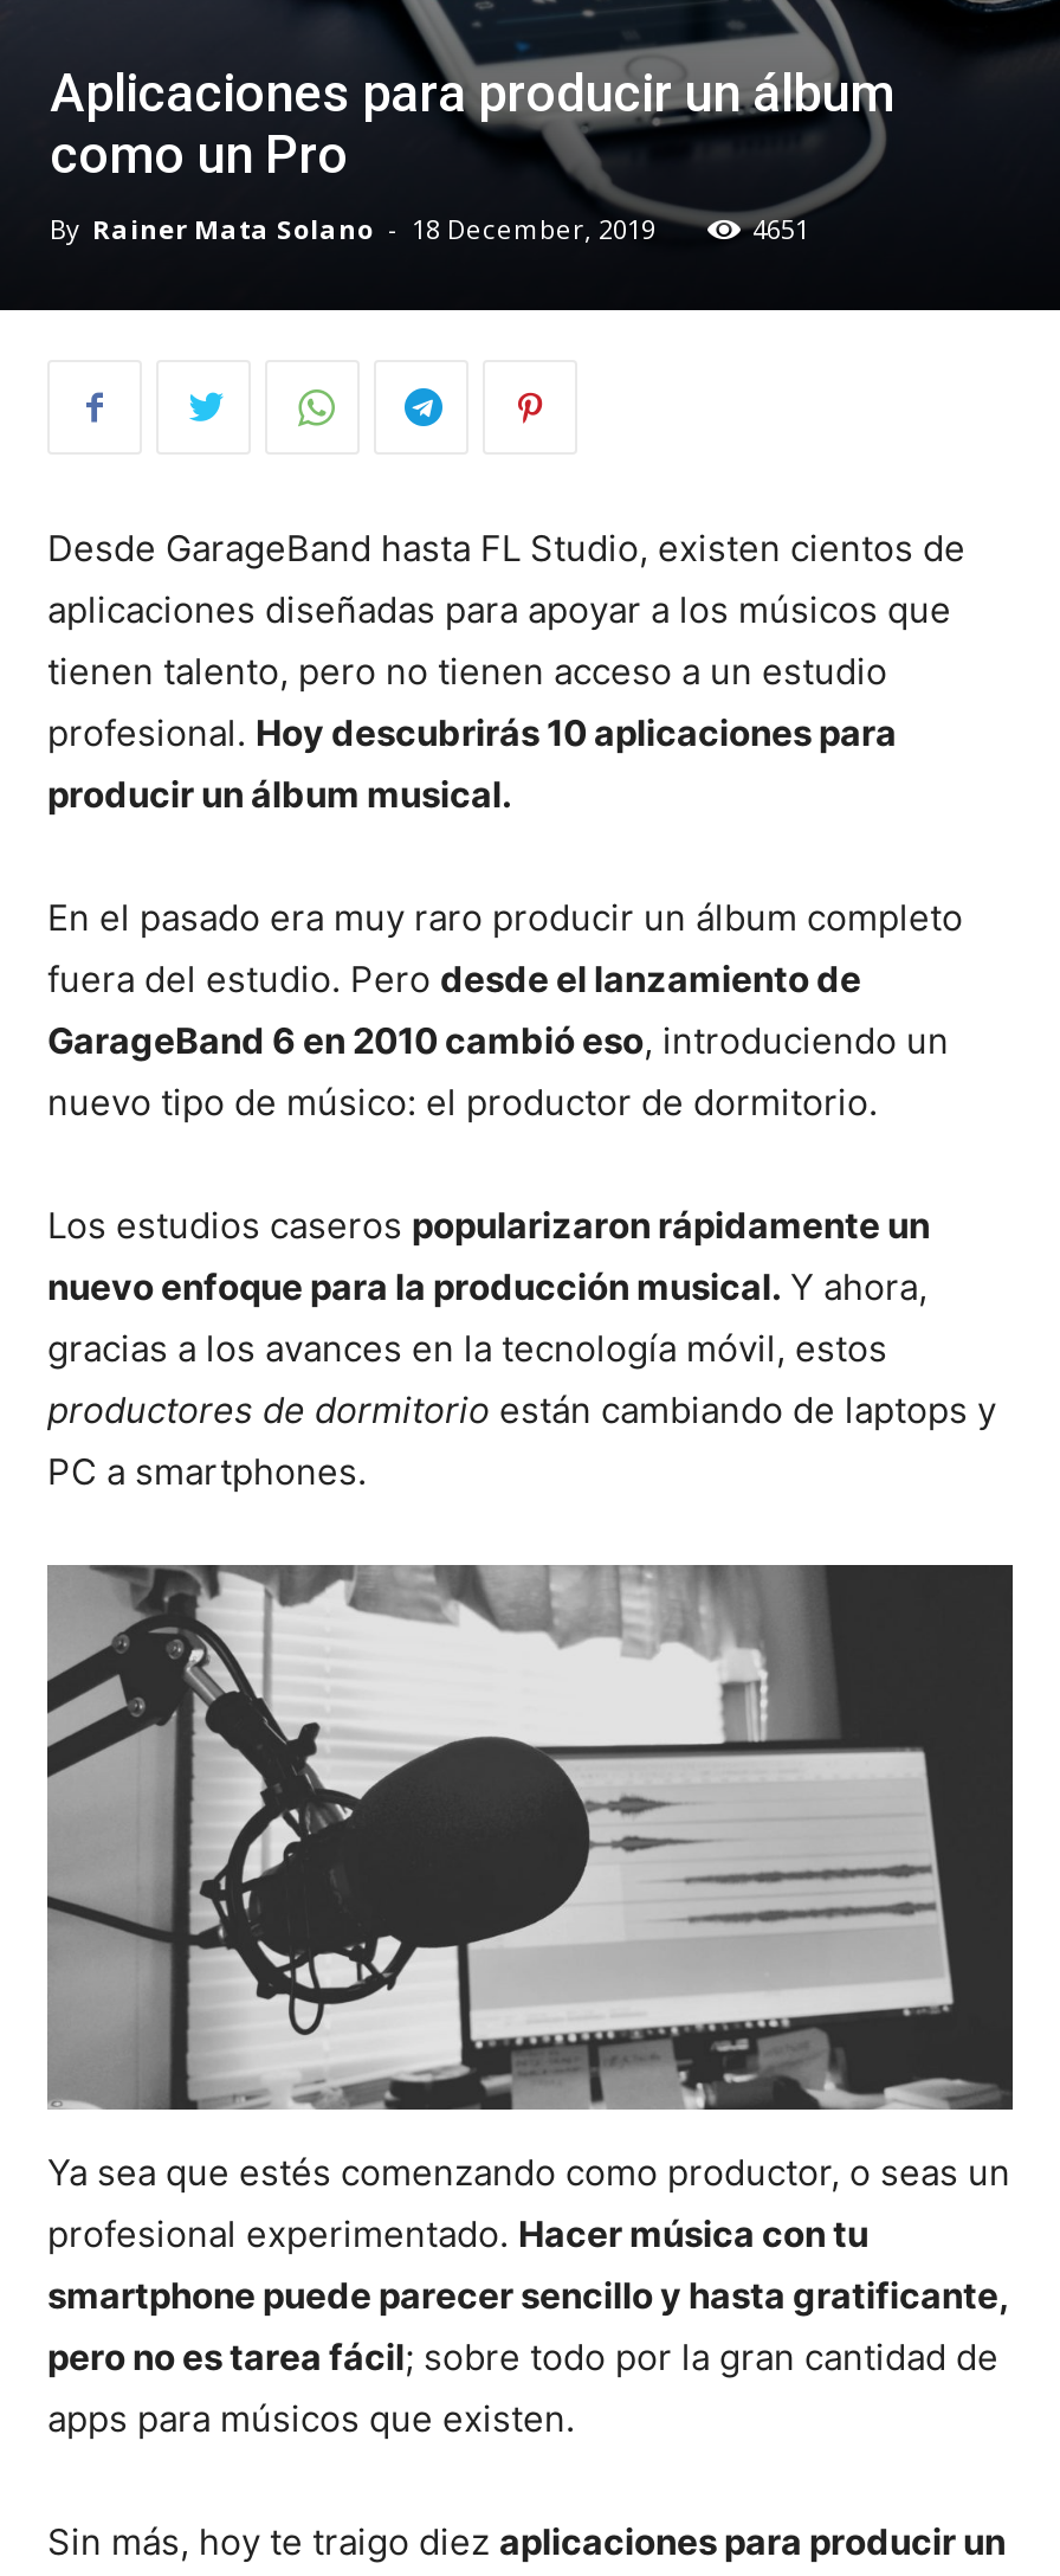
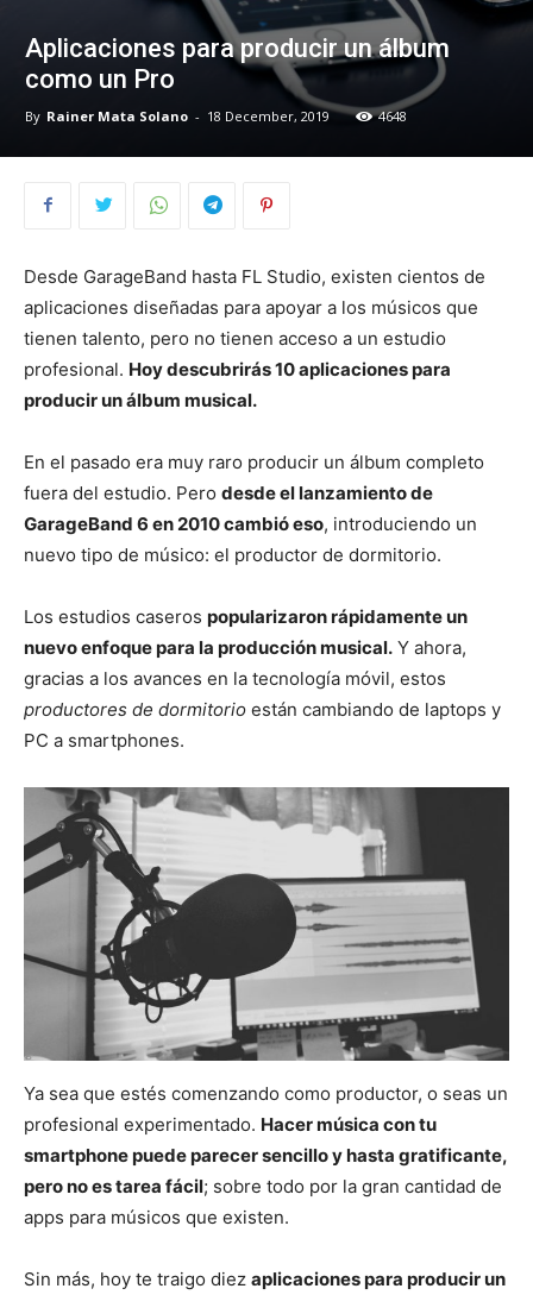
- 4651
+ 4648
